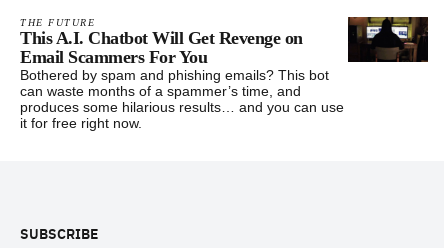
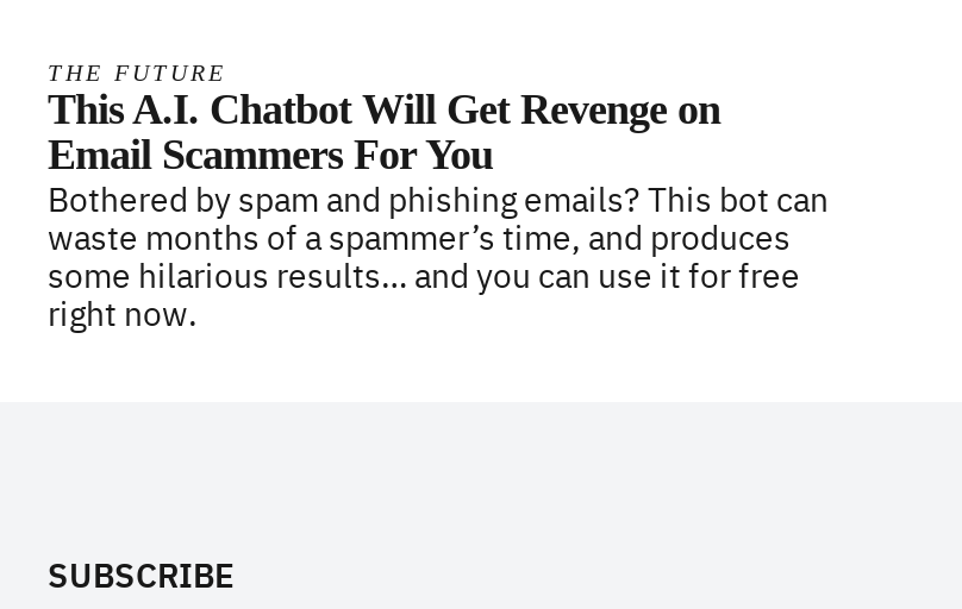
- [image]
